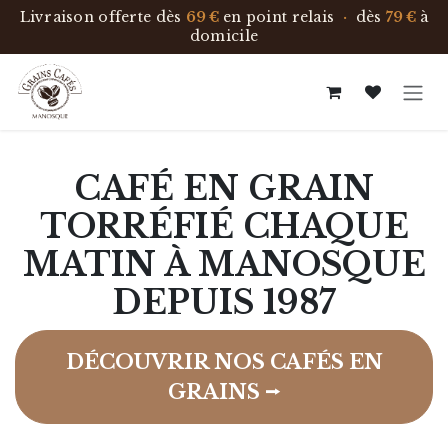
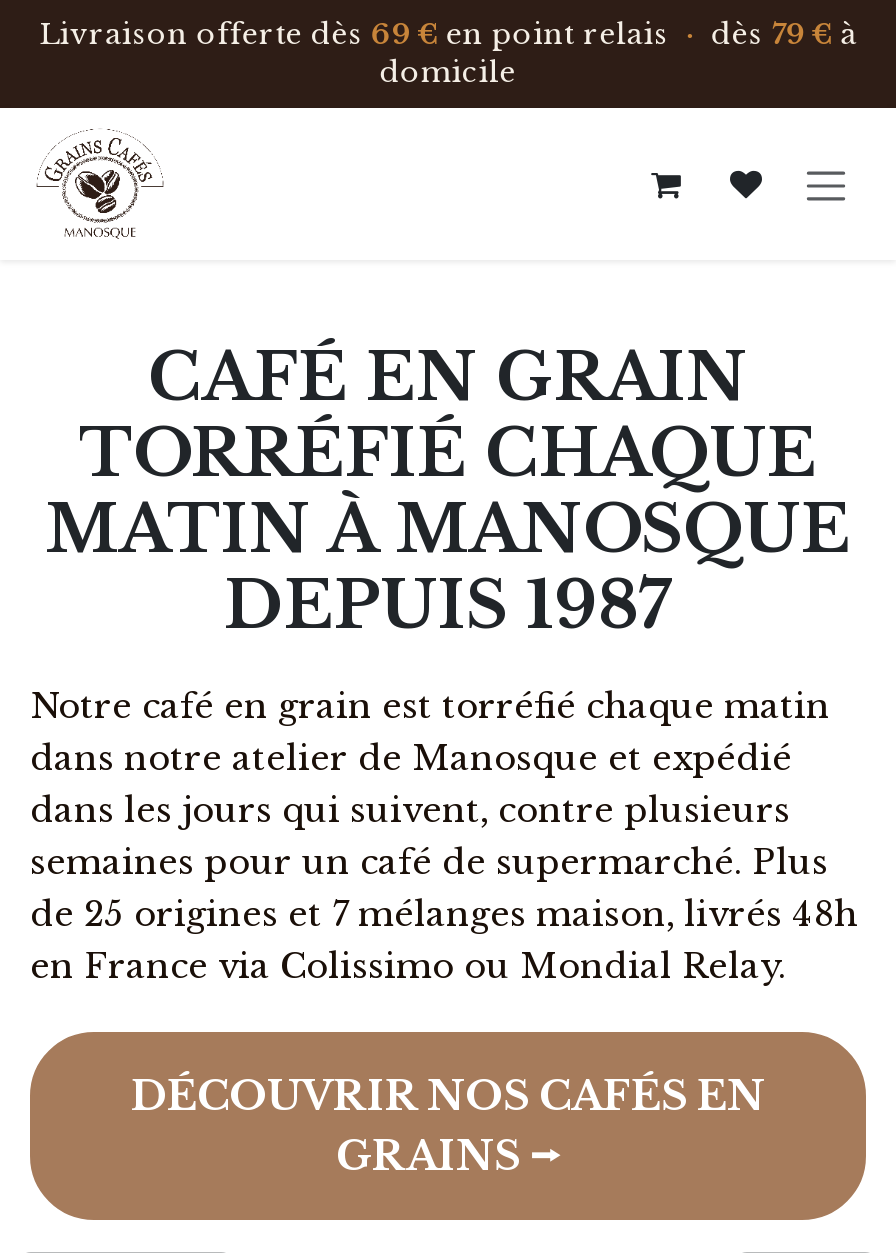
+ Notre café en grain est torréfié chaque matin
+ dans notre atelier de Manosque et expédié
+ dans les jours qui suivent, contre plusieurs
+ semaines pour un café de supermarché. Plus
+ de 25 origines et 7 mélanges maison, livrés 48h
+ en France via Colissimo ou Mondial Relay.
